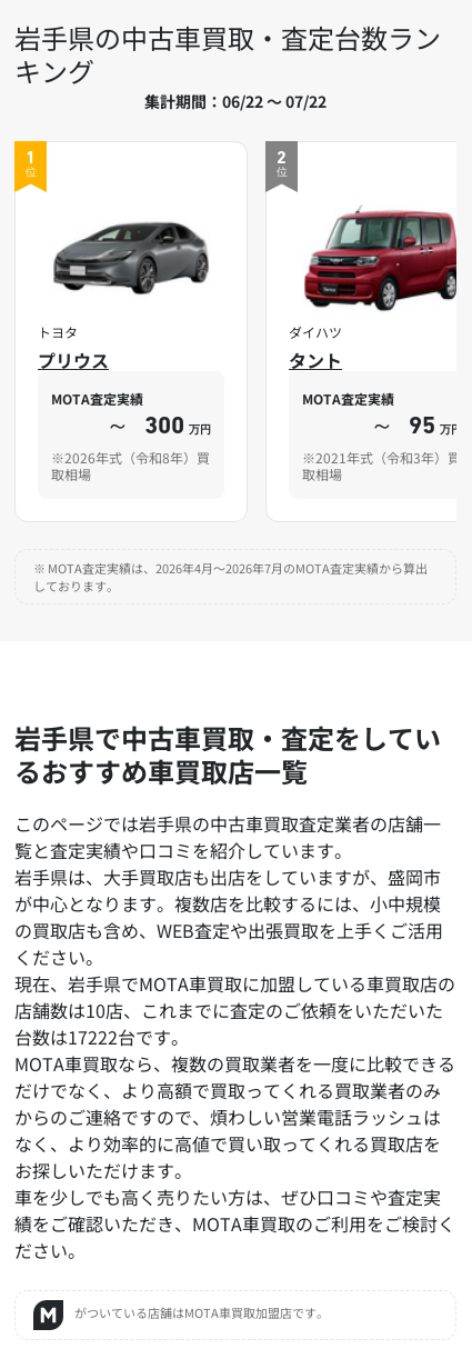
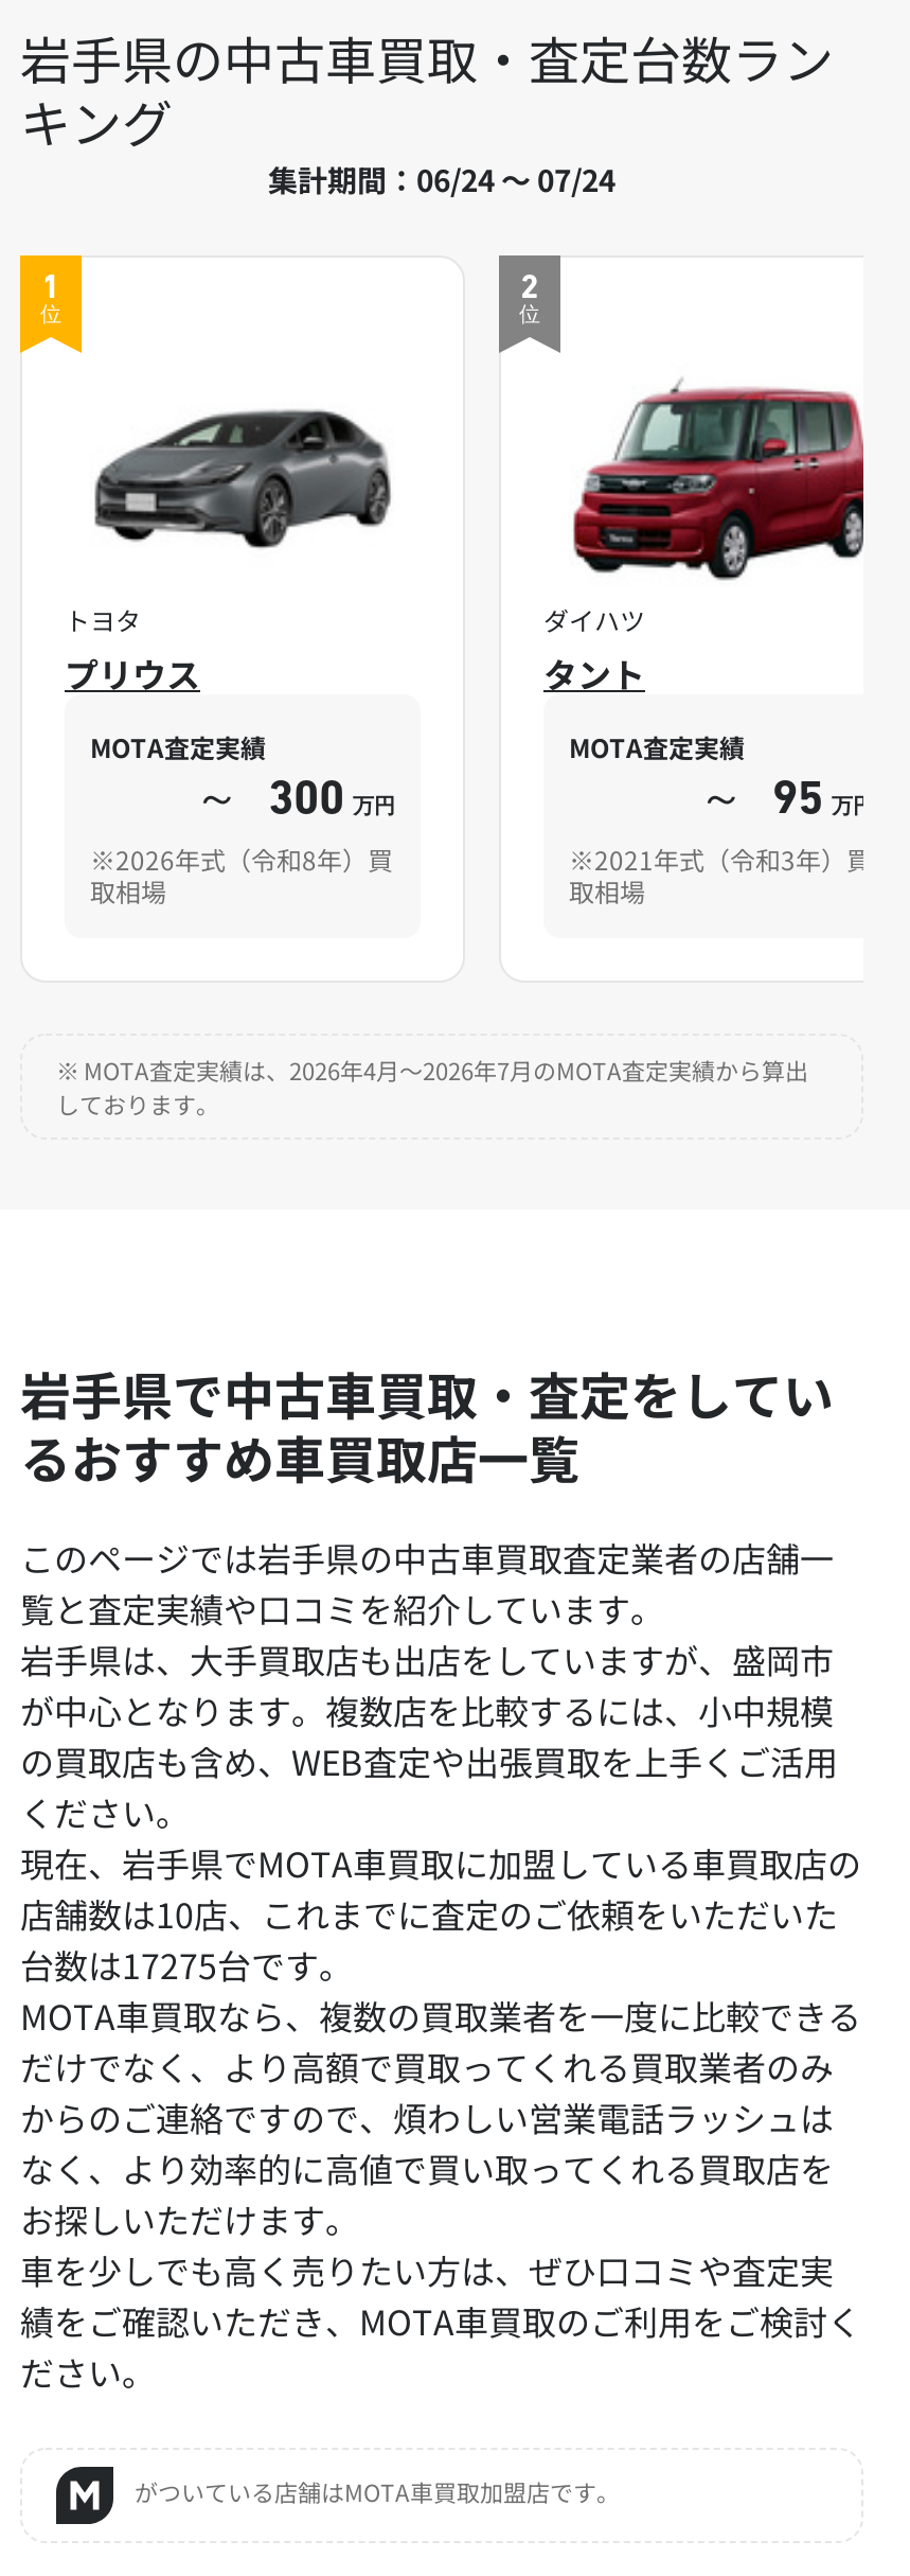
- 集計期間：06/22 ～ 07/22
+ 集計期間：06/24 ～ 07/24

- 台数は17222台です。
+ 台数は17275台です。
